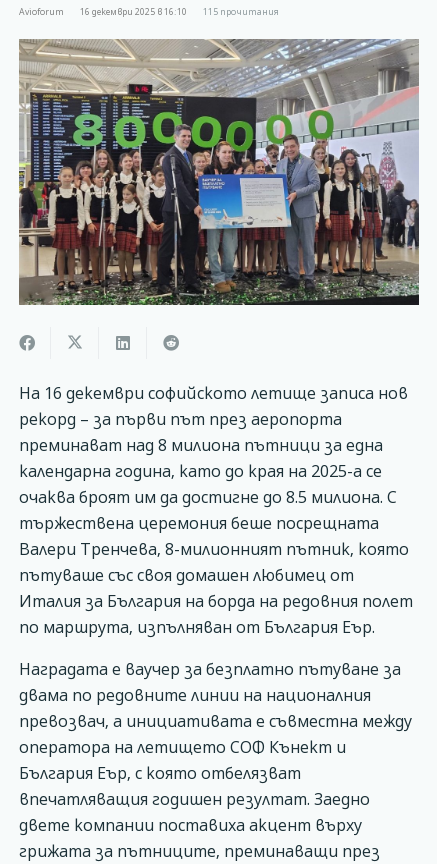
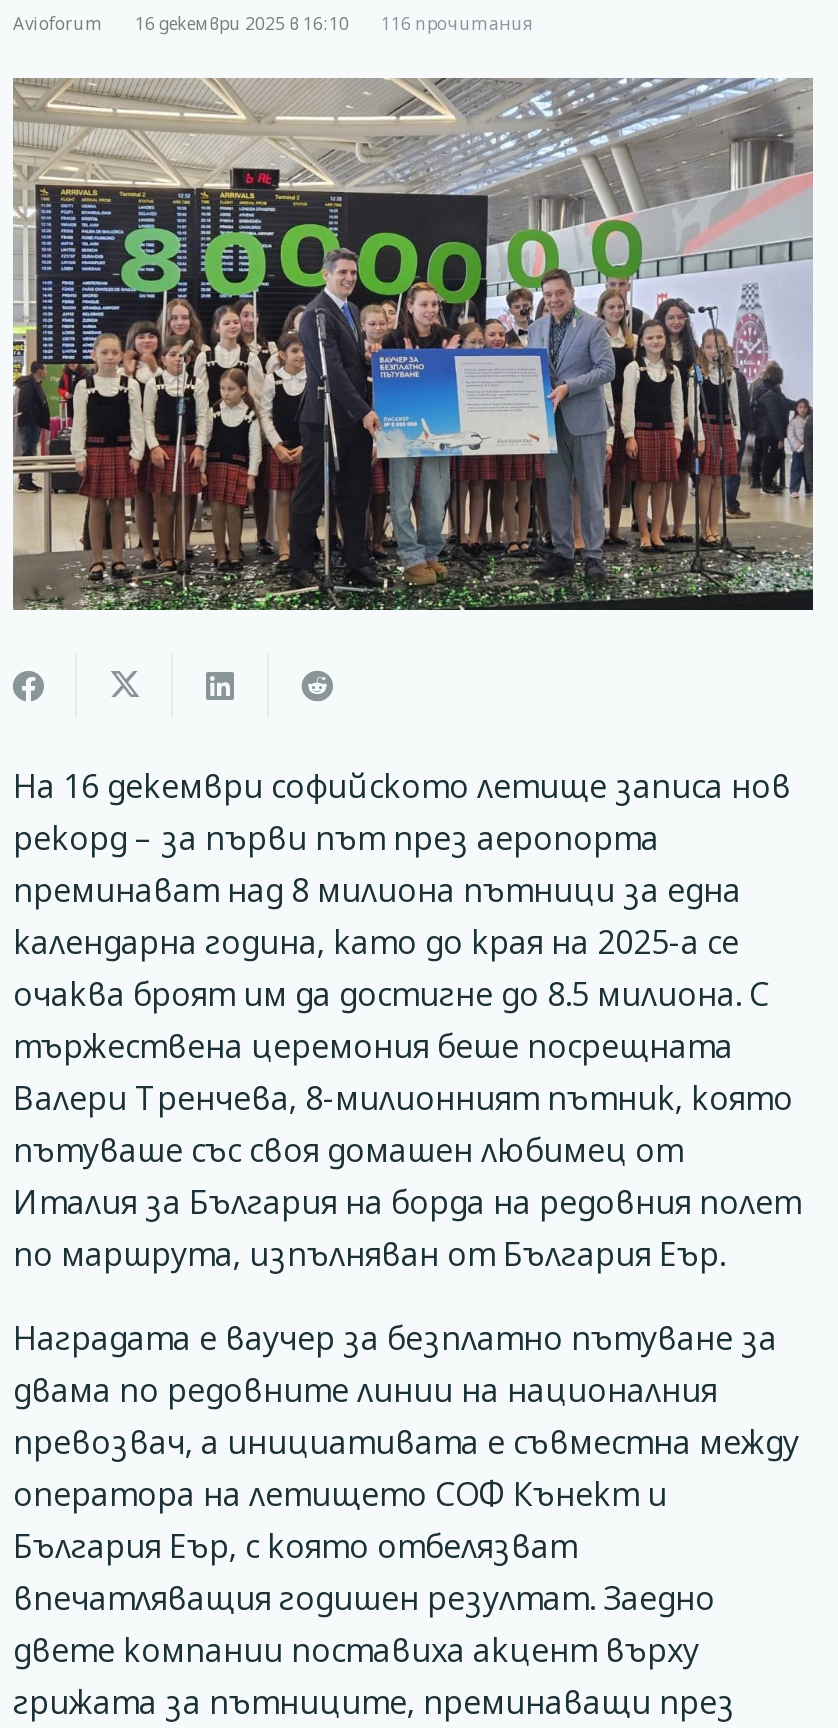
- 115 прочитания
+ 116 прочитания
